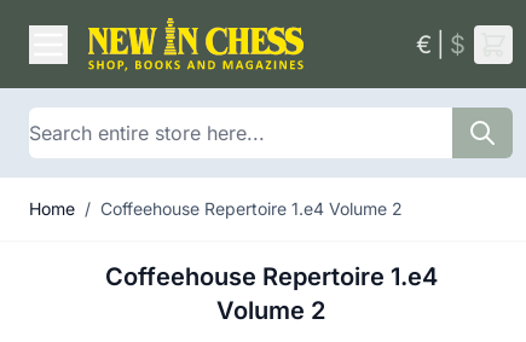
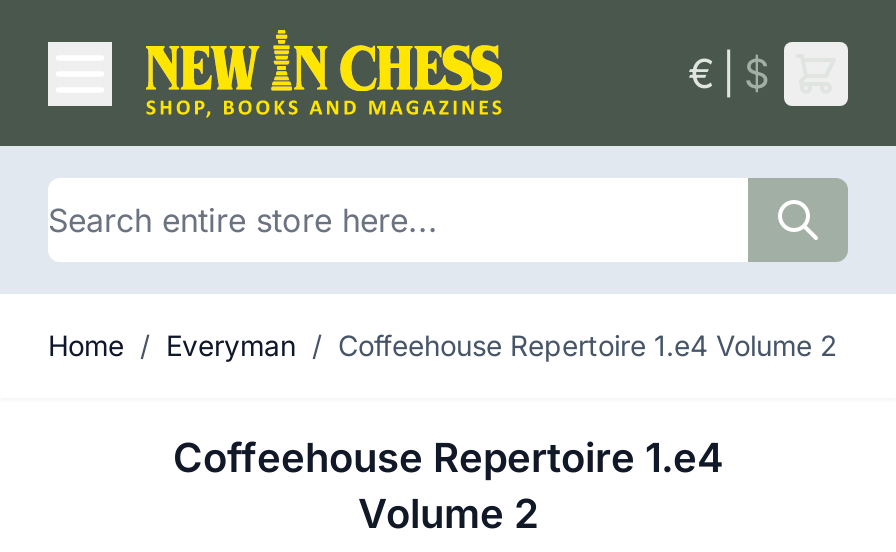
- Home / Coffeehouse Repertoire 1.e4 Volume 2
+ Home / Everyman / Coffeehouse Repertoire 1.e4 Volume 2
